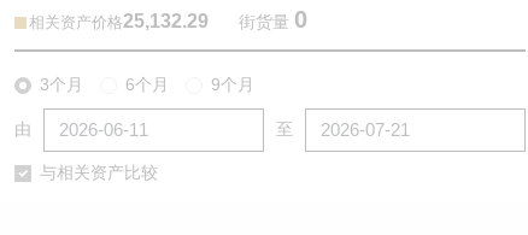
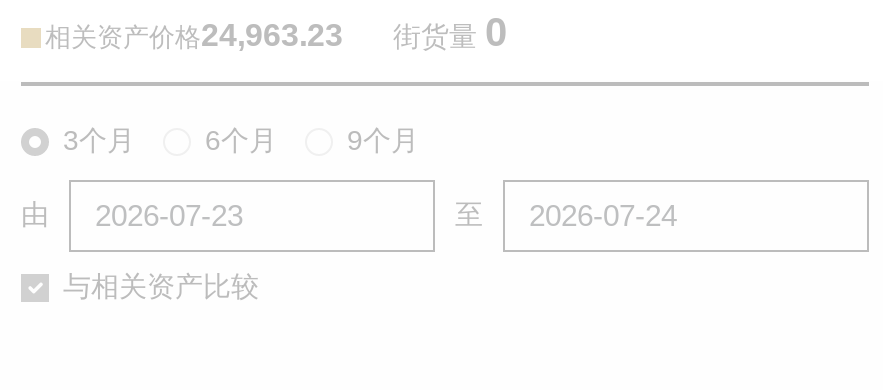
- 相关资产价格25,132.29
+ 相关资产价格24,963.23
